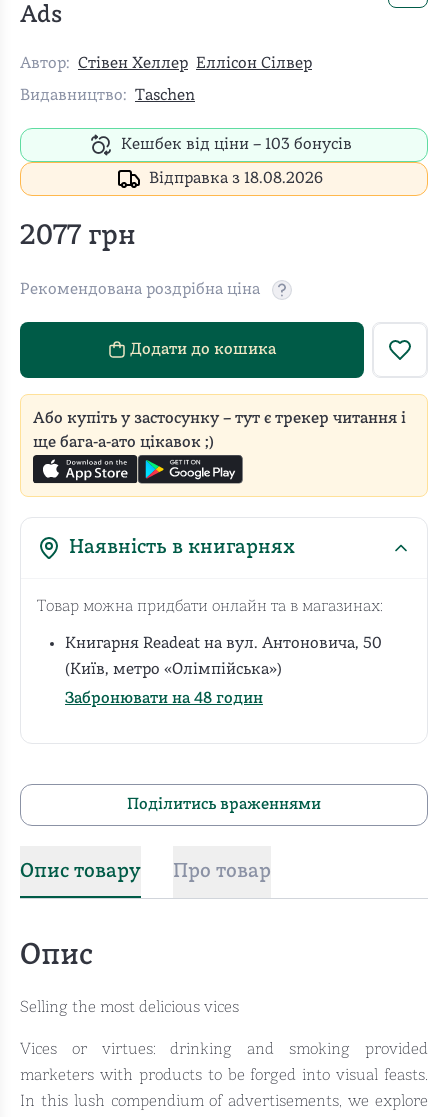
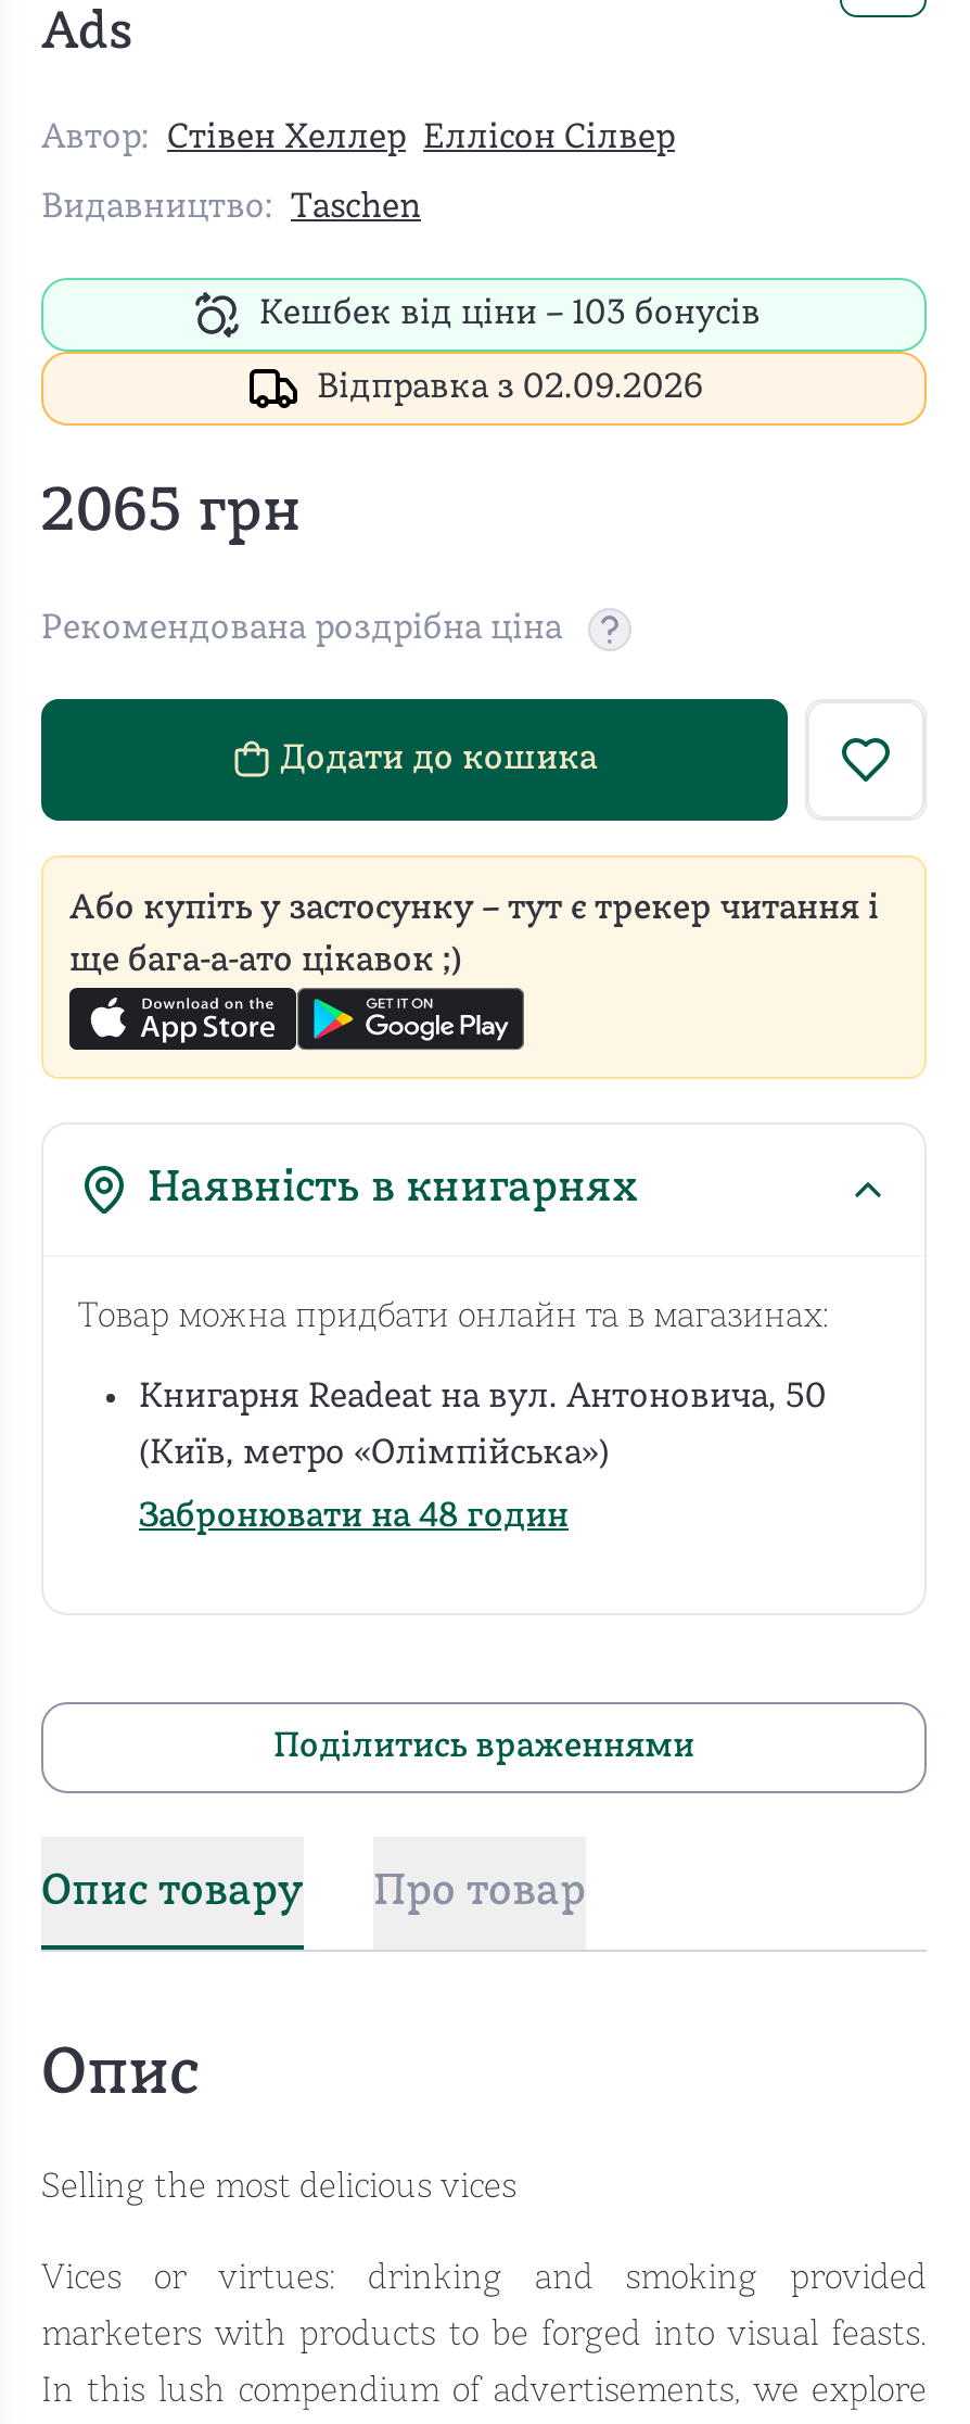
- Відправка з 18.08.2026
+ Відправка з 02.09.2026

- 2077 грн
+ 2065 грн
